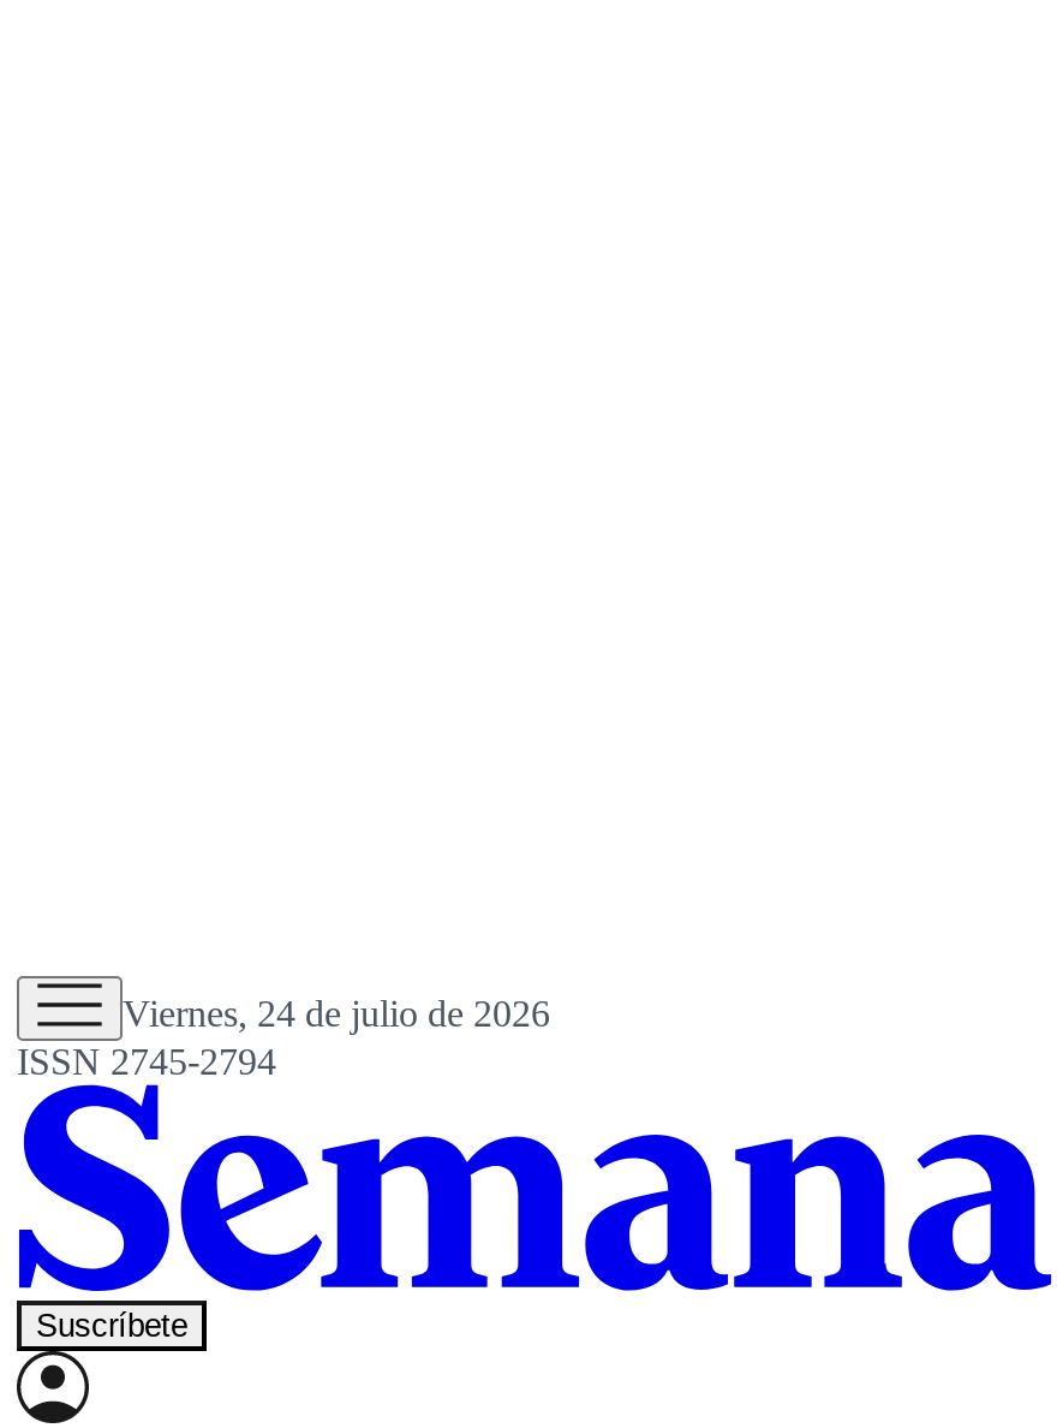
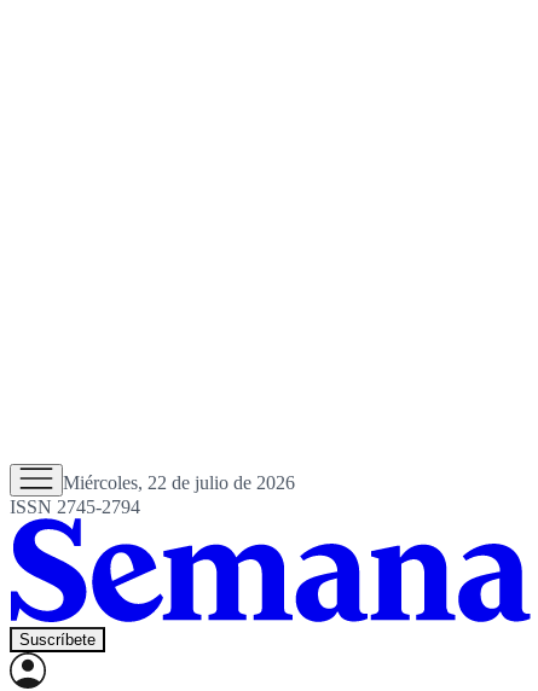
- Viernes, 24 de julio de 2026
+ Miércoles, 22 de julio de 2026
